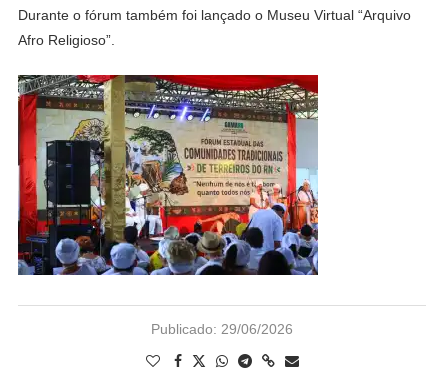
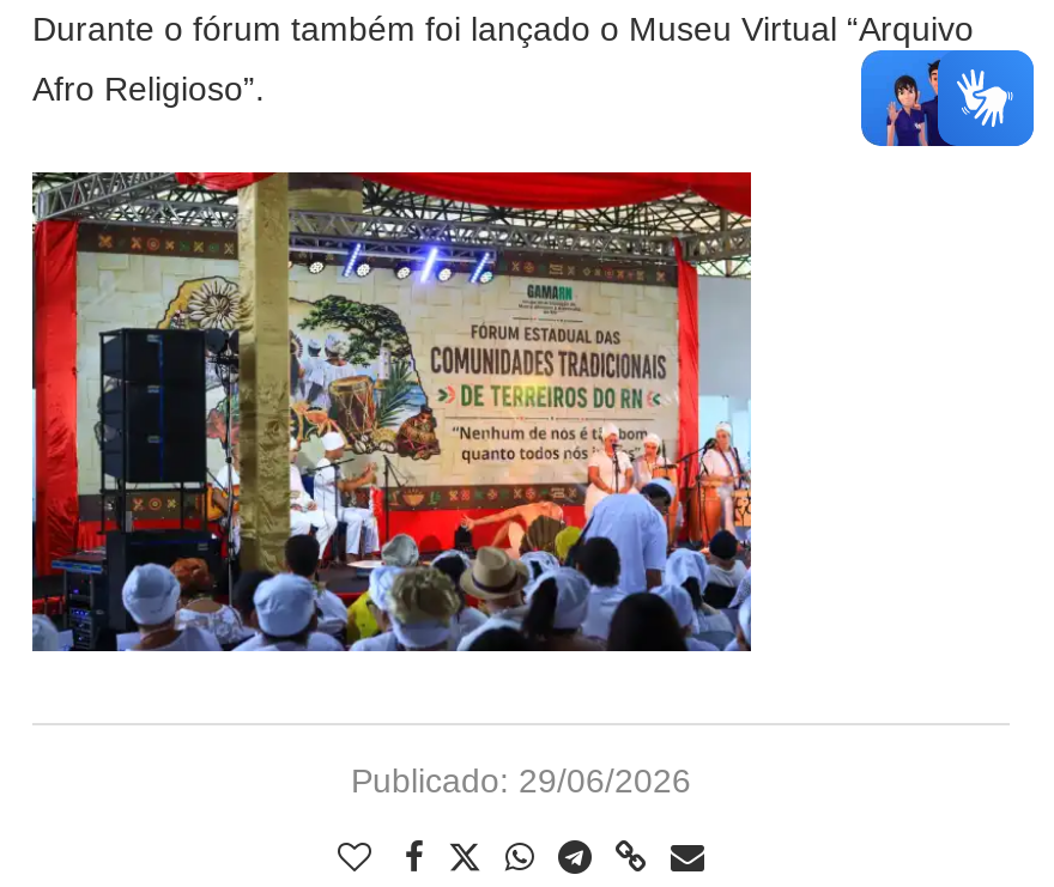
+ [image]
